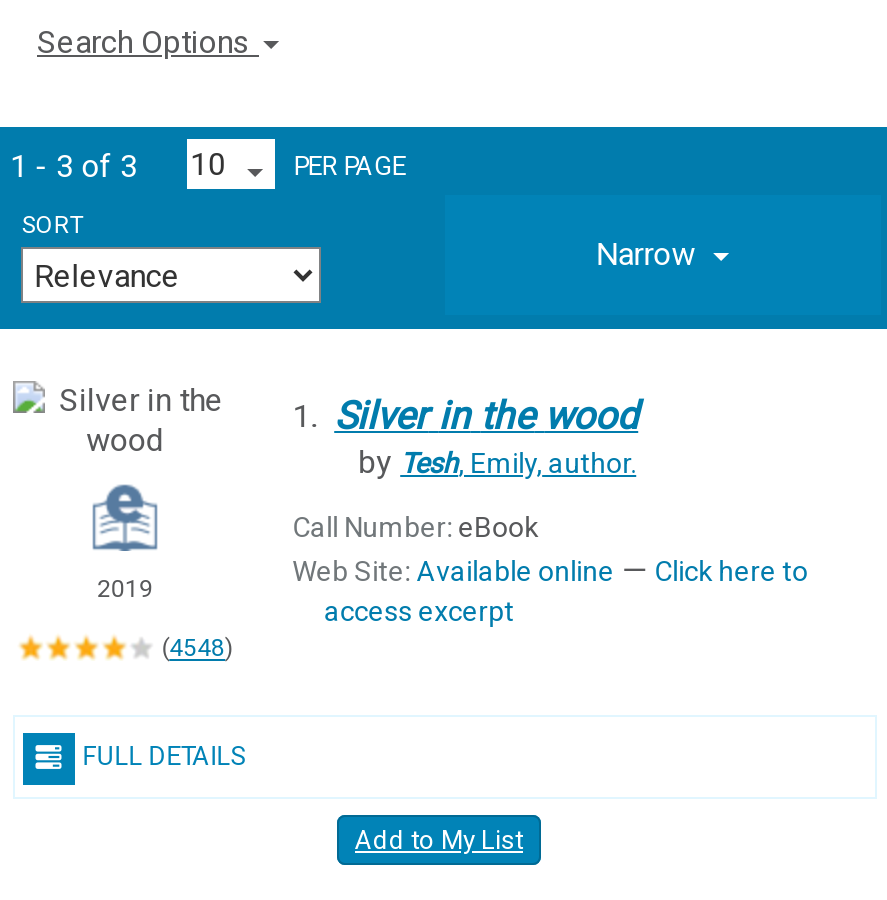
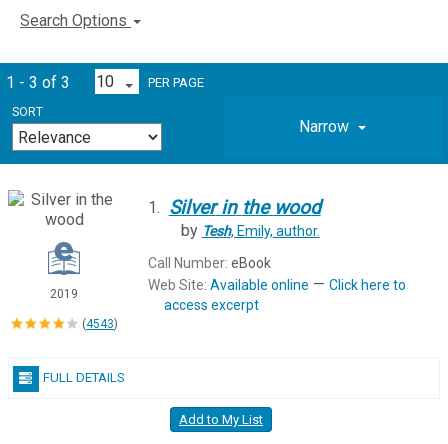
- (4548)
+ (4543)
